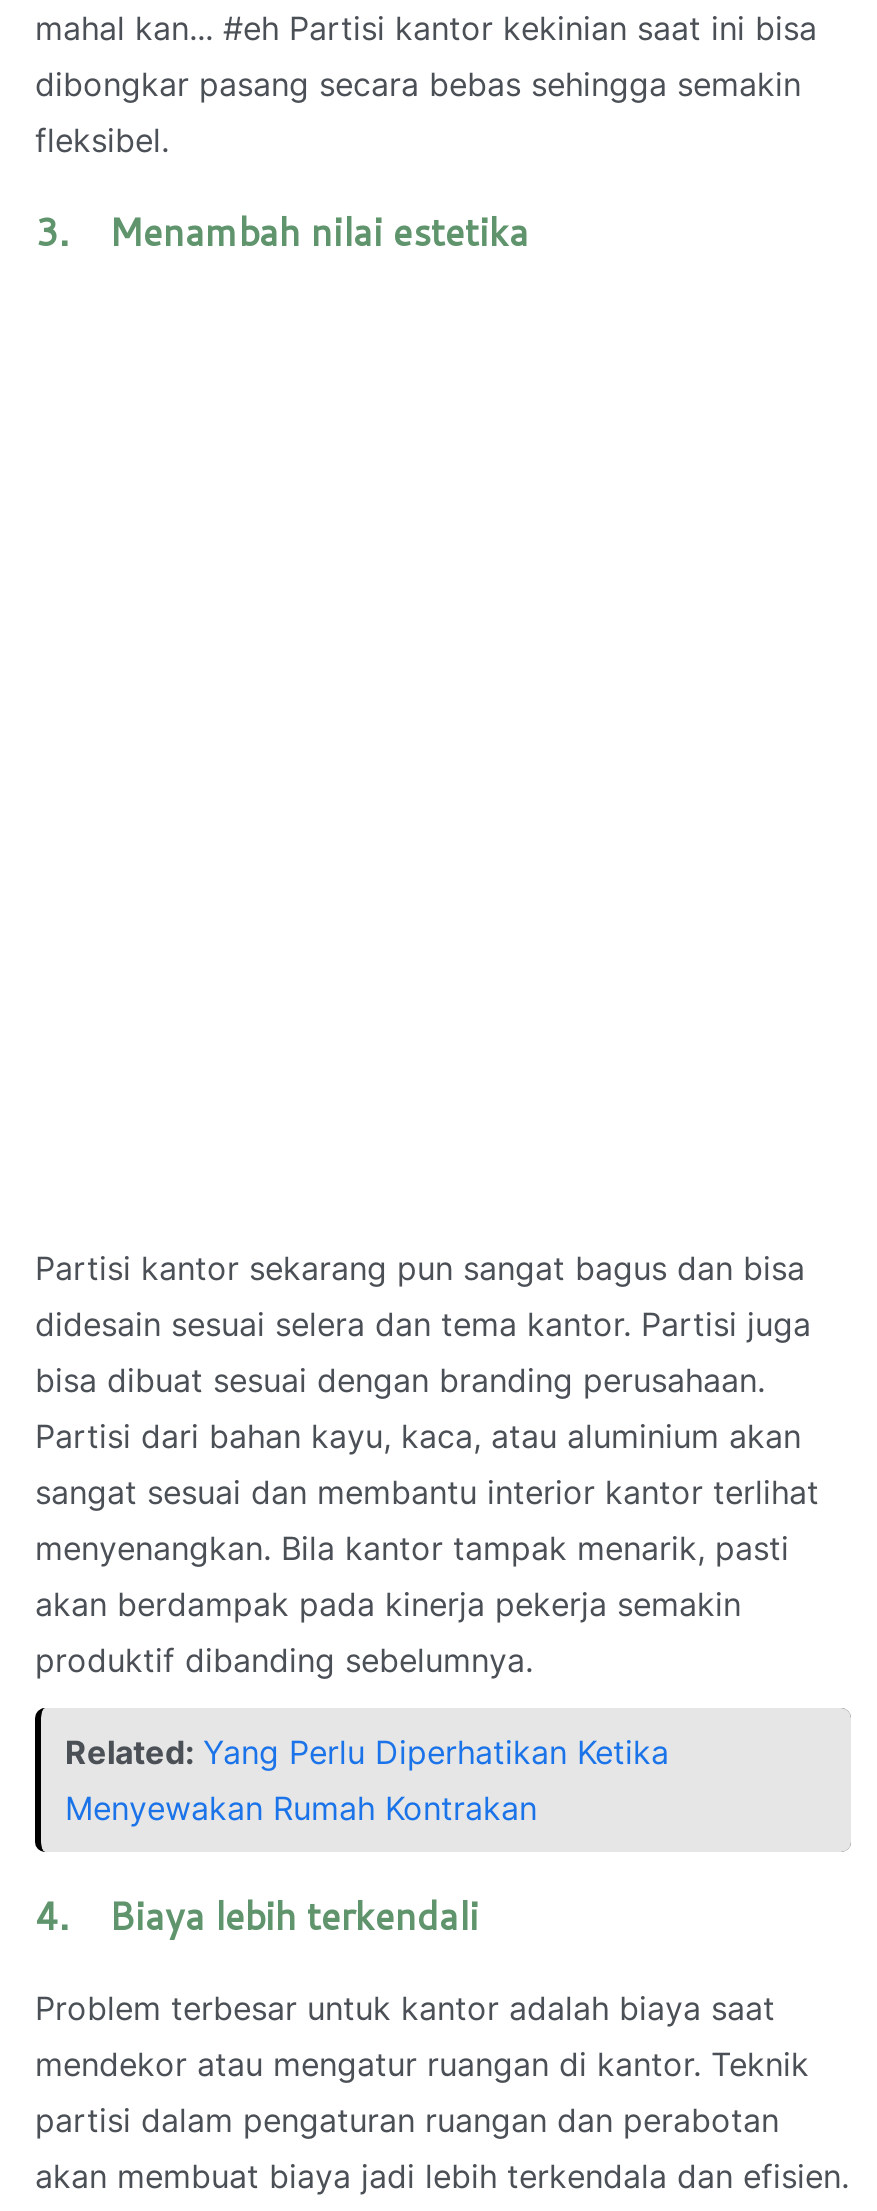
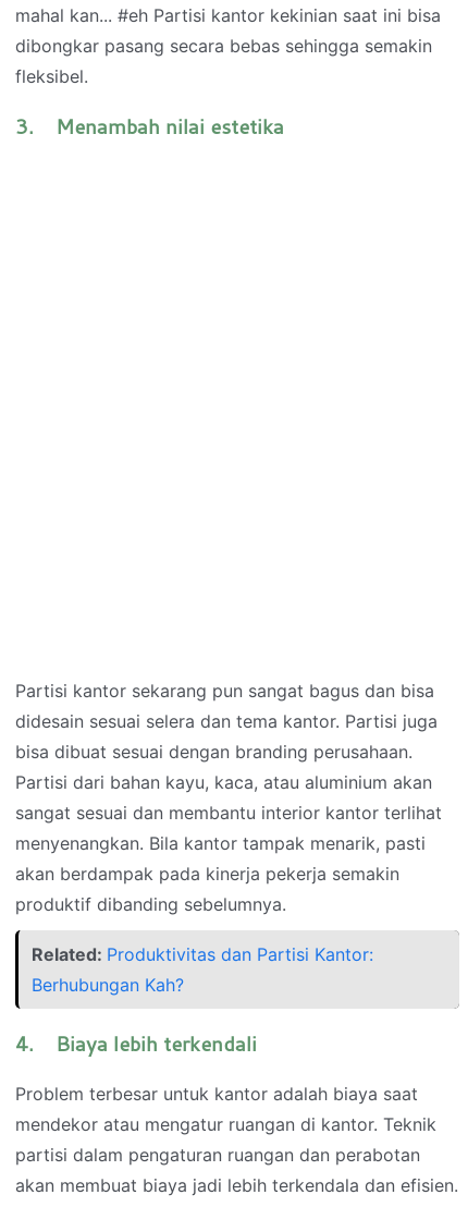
- Related: Yang Perlu Diperhatikan Ketika
- Menyewakan Rumah Kontrakan
+ Related: Produktivitas dan Partisi Kantor:
+ Berhubungan Kah?
